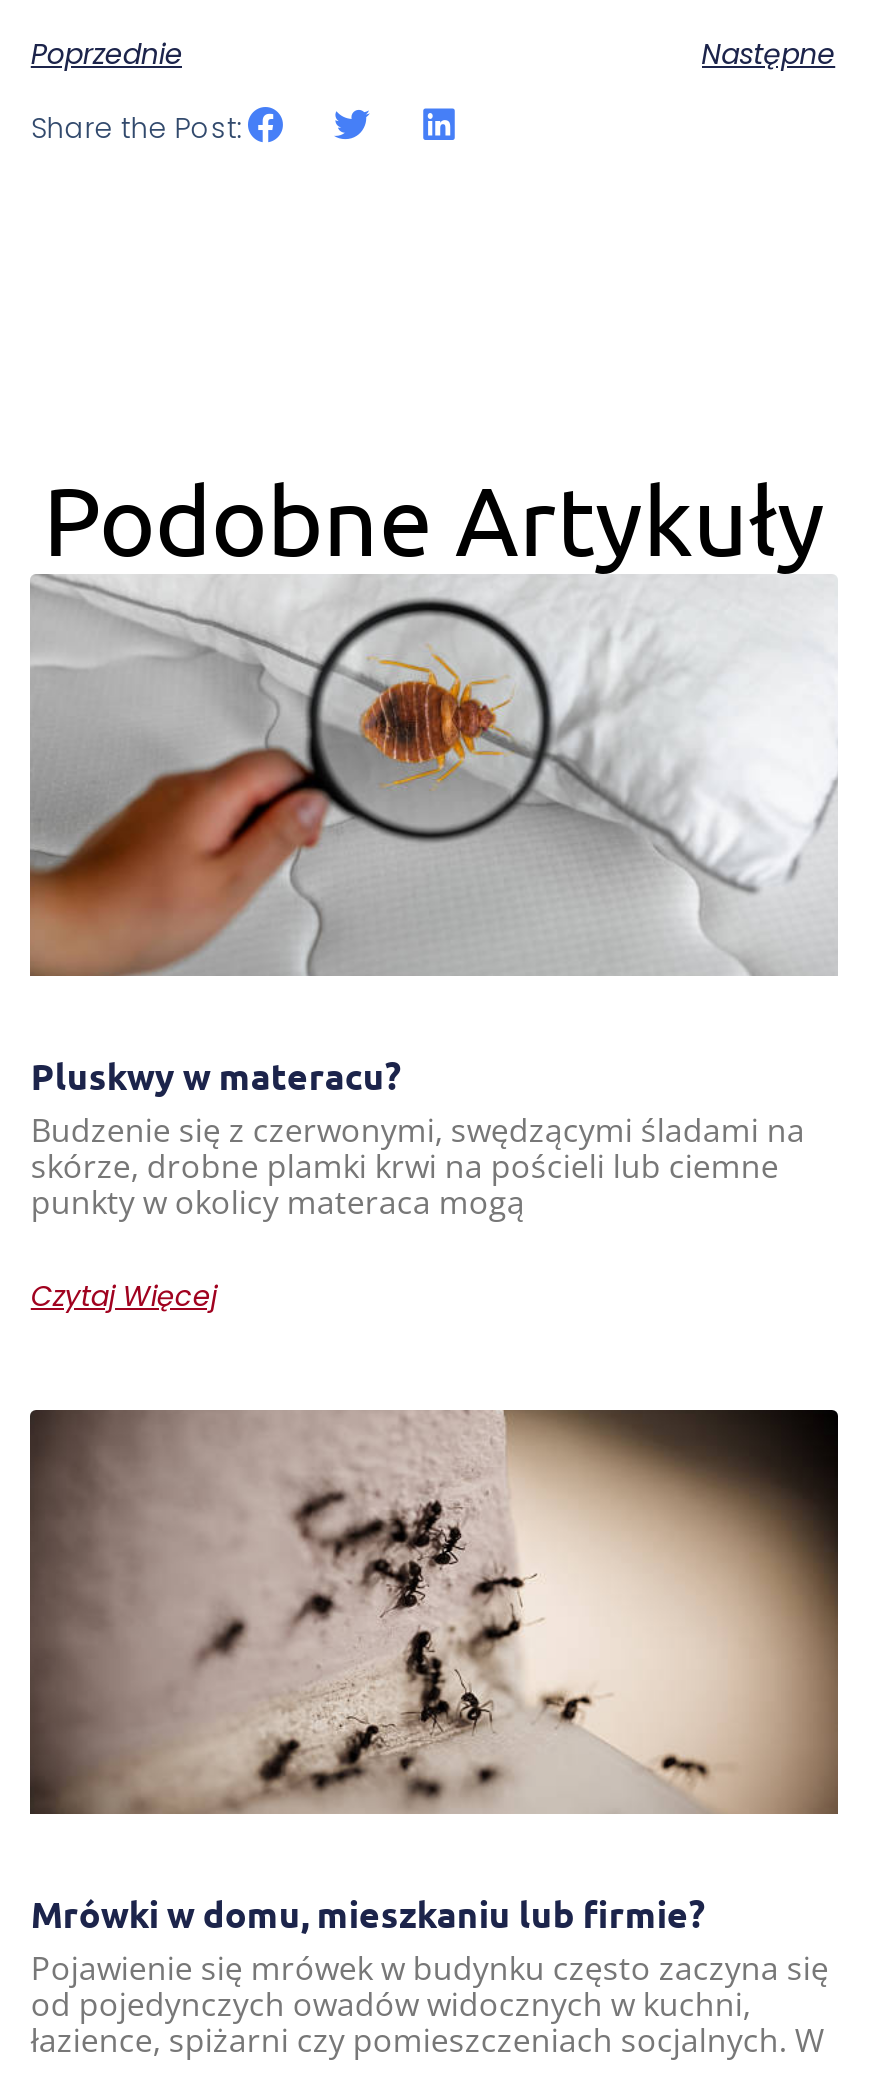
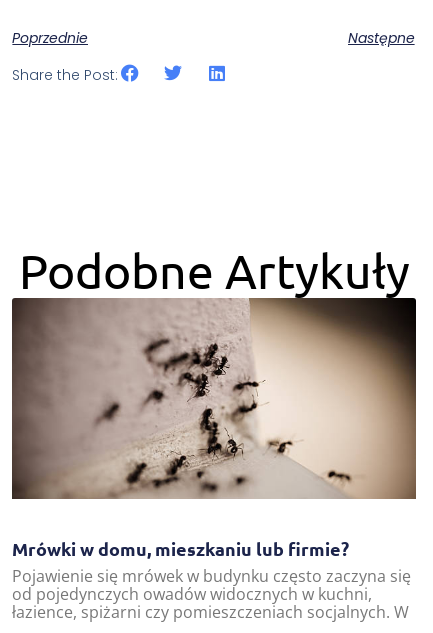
- [image]
- Pluskwy w materacu?
- Budzenie się z czerwonymi, swędzącymi śladami na
- skórze, drobne plamki krwi na pościeli lub ciemne
- punkty w okolicy materaca mogą
- Czytaj Więcej
